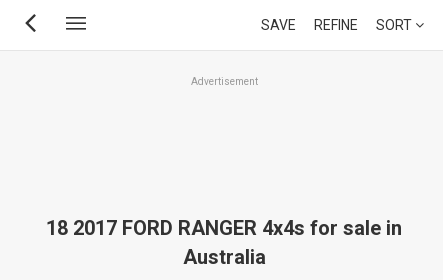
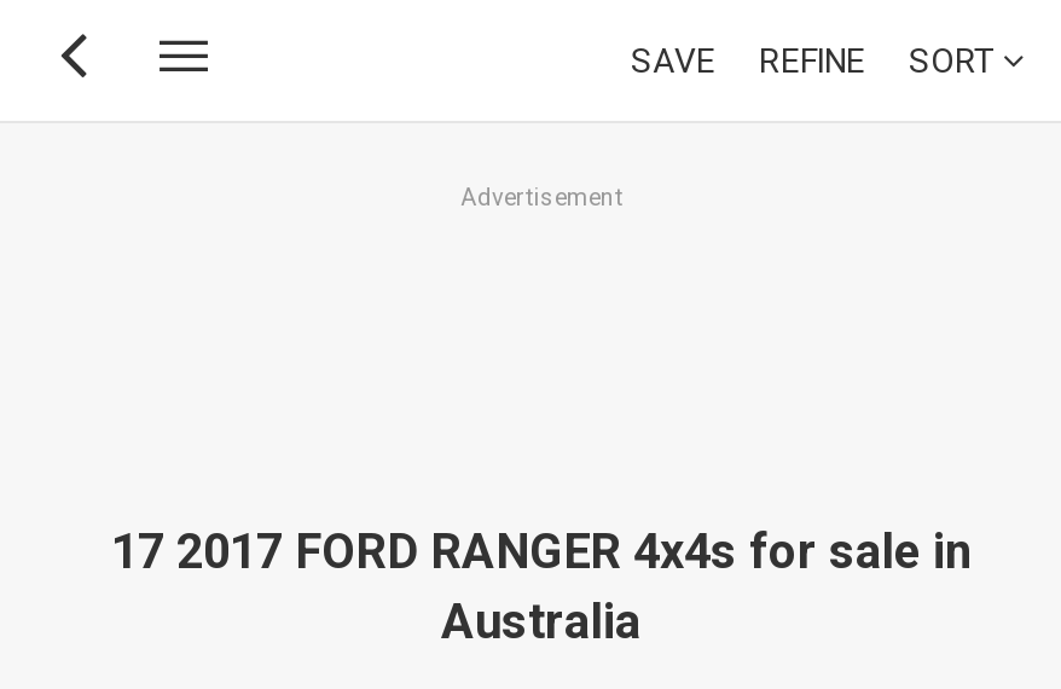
- 18 2017 FORD RANGER 4x4s for sale in
+ 17 2017 FORD RANGER 4x4s for sale in
